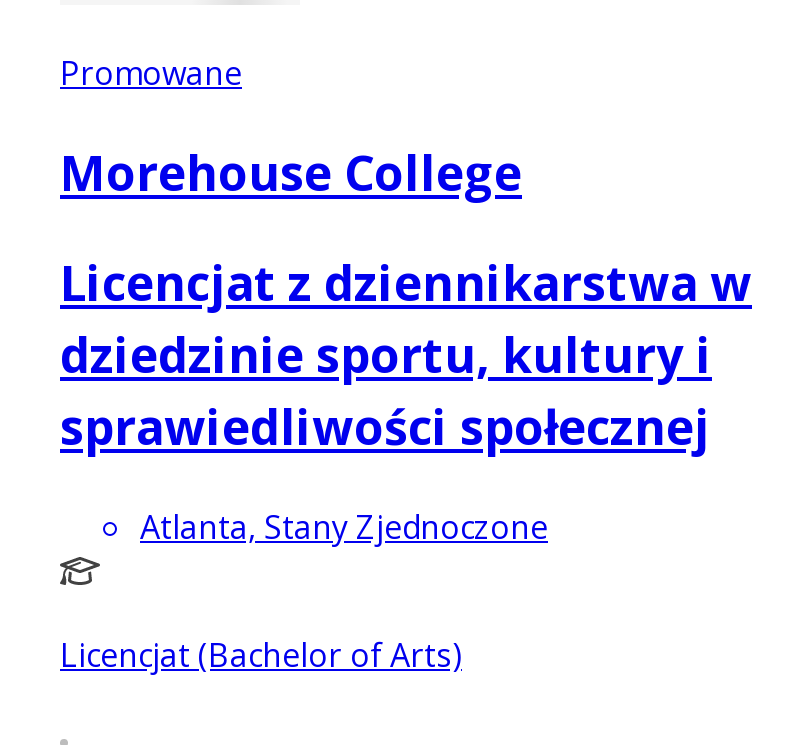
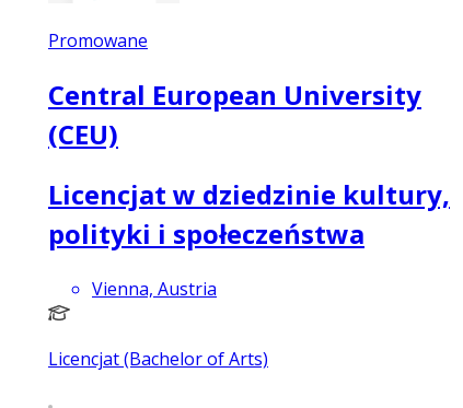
- Morehouse College
+ Central European University
+ (CEU)

- Licencjat z dziennikarstwa w
- dziedzinie sportu, kultury i
- sprawiedliwości społecznej
+ Licencjat w dziedzinie kultury,
+ polityki i społeczeństwa

- Atlanta, Stany Zjednoczone
+ Vienna, Austria
